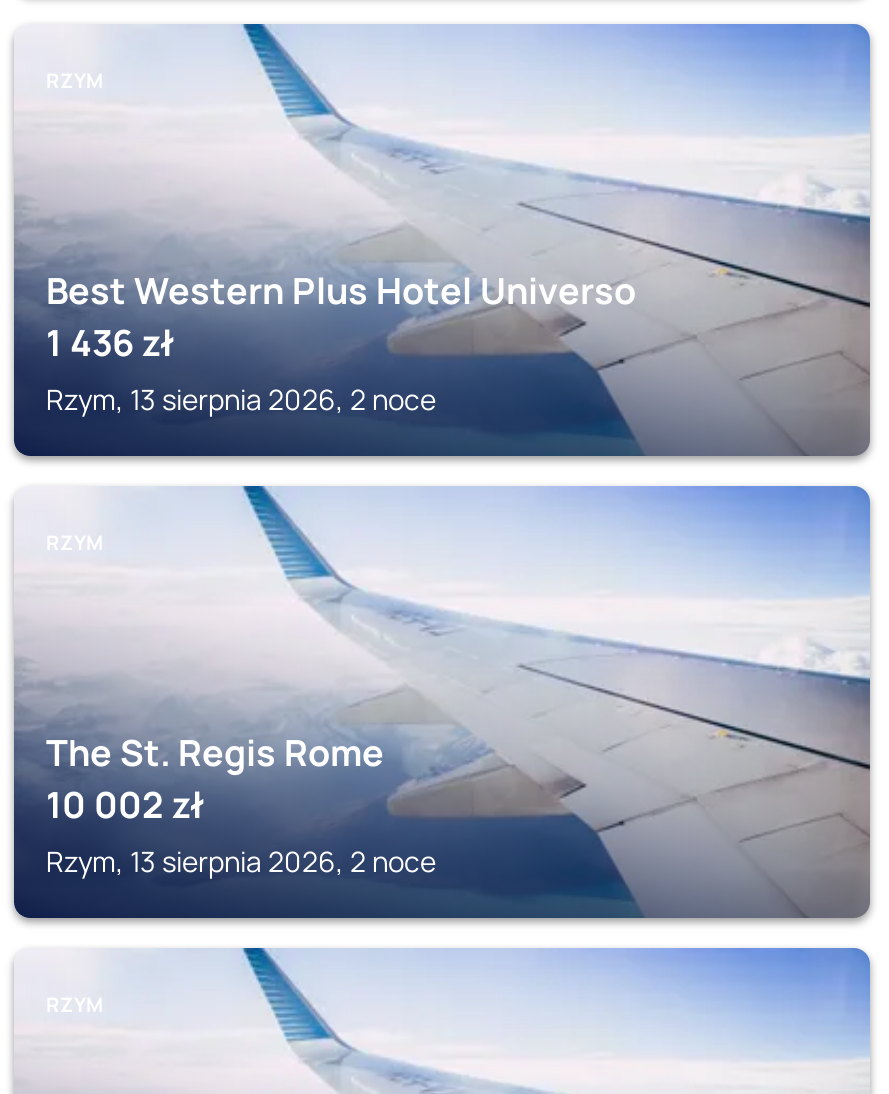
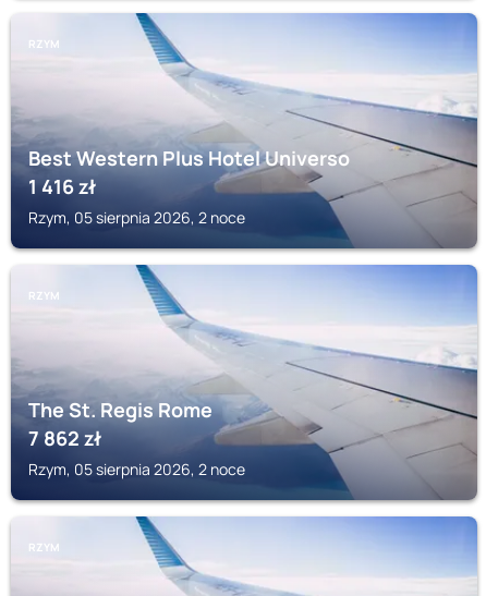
- 1 436 zł
+ 1 416 zł

- Rzym, 13 sierpnia 2026, 2 noce
+ Rzym, 05 sierpnia 2026, 2 noce

- 10 002 zł
+ 7 862 zł

- Rzym, 13 sierpnia 2026, 2 noce
+ Rzym, 05 sierpnia 2026, 2 noce
